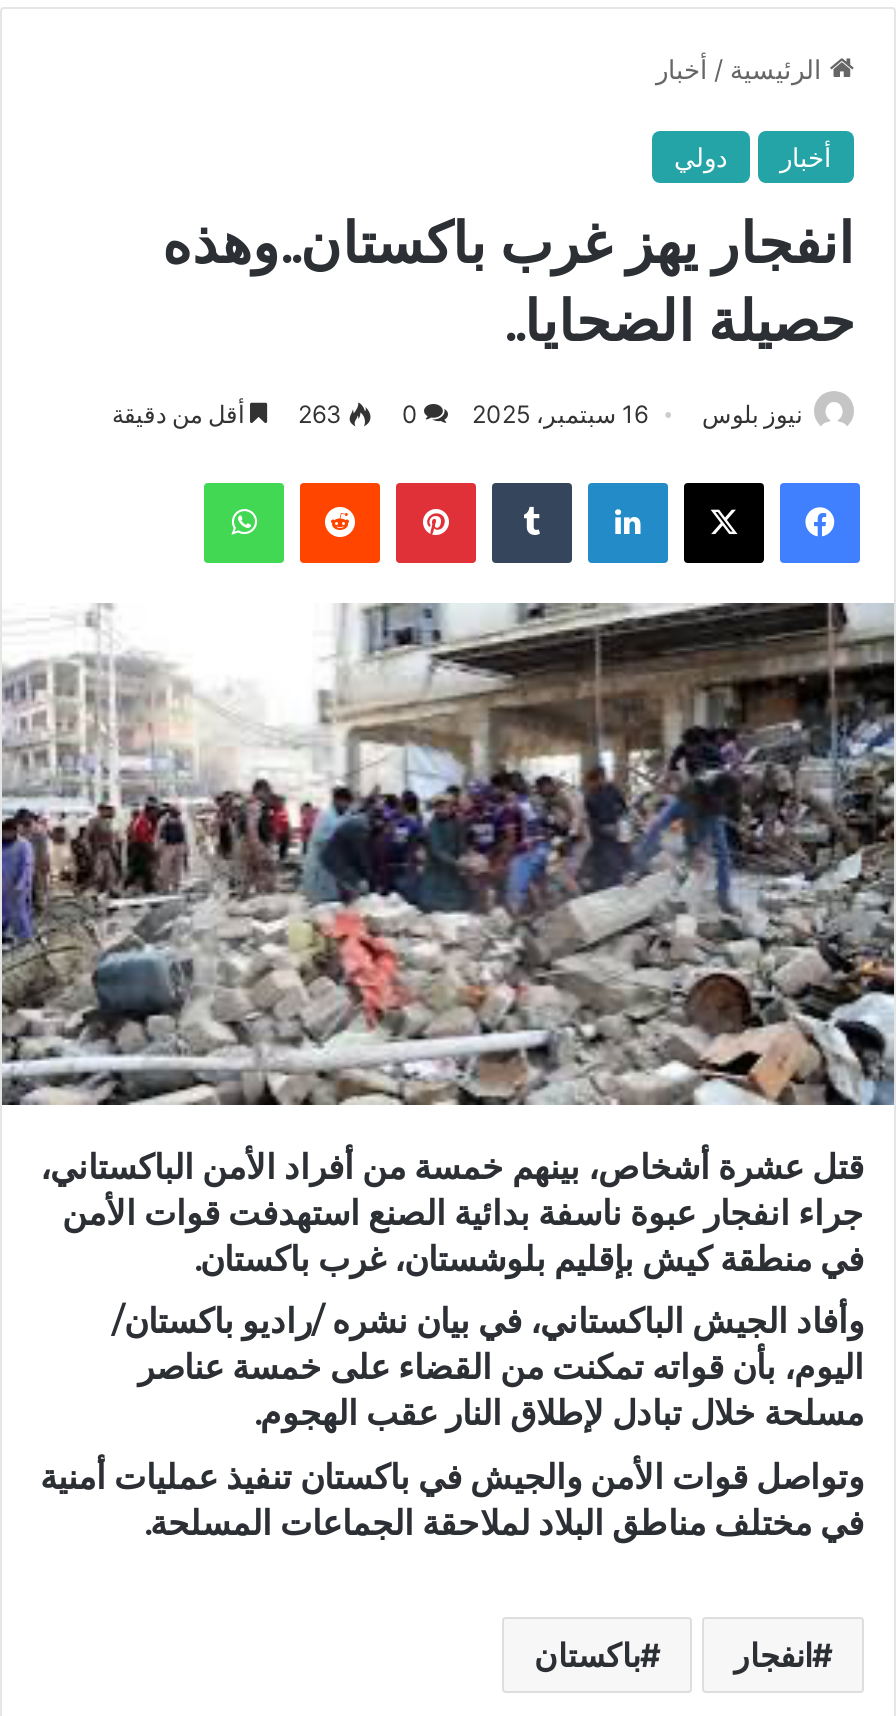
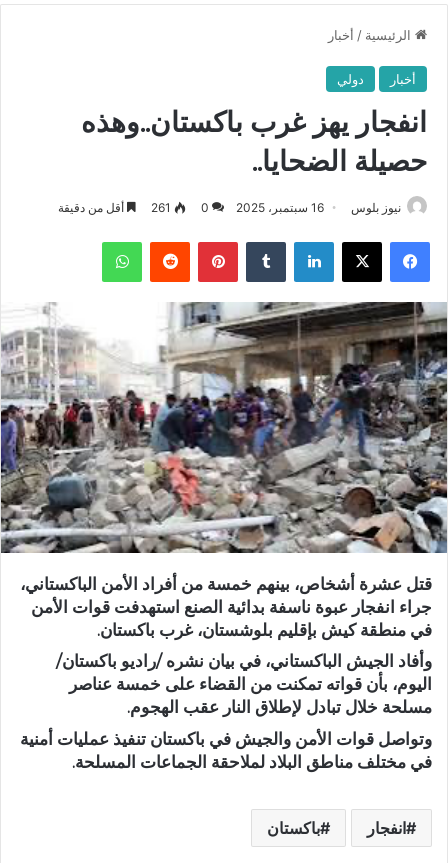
- 263
+ 261
